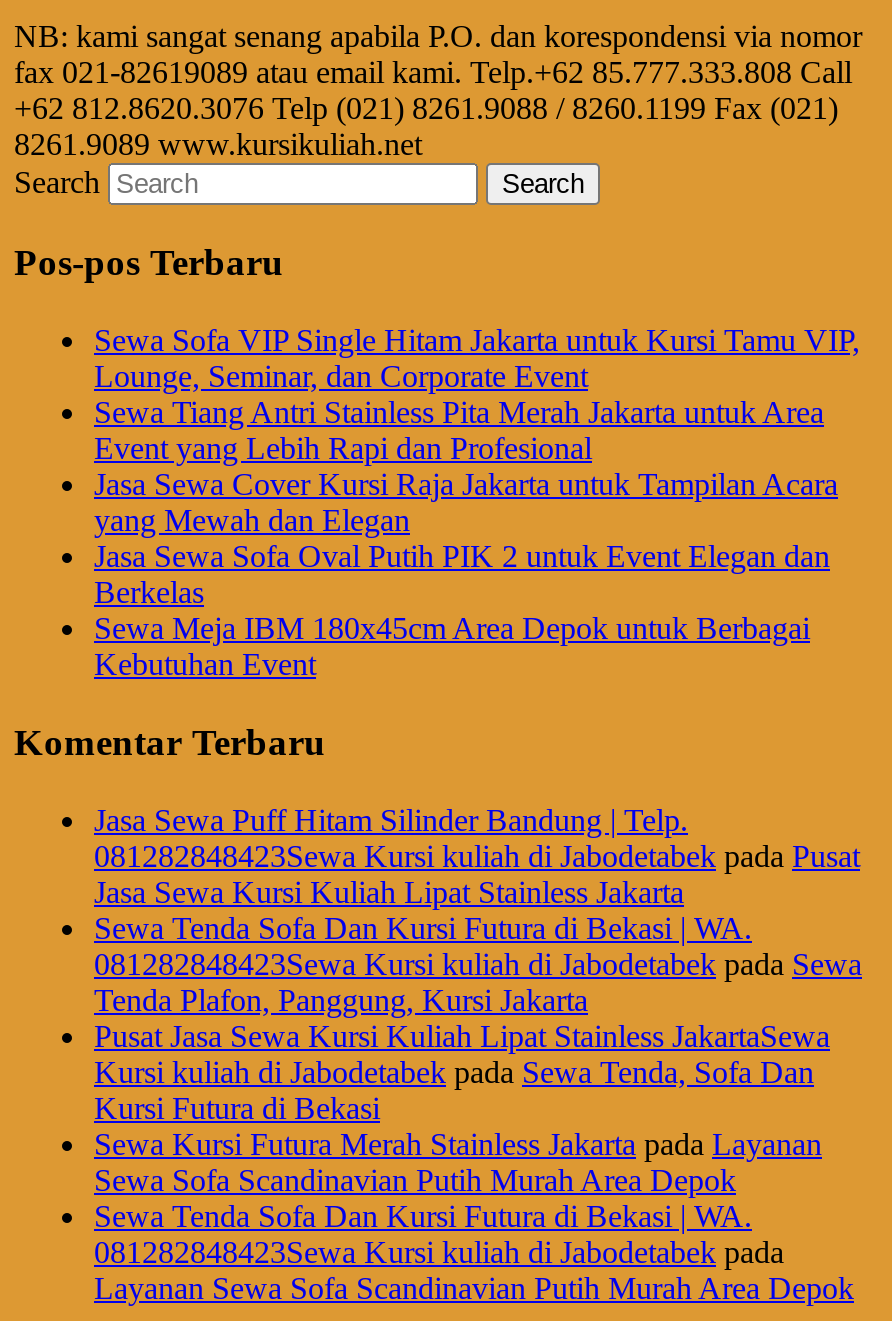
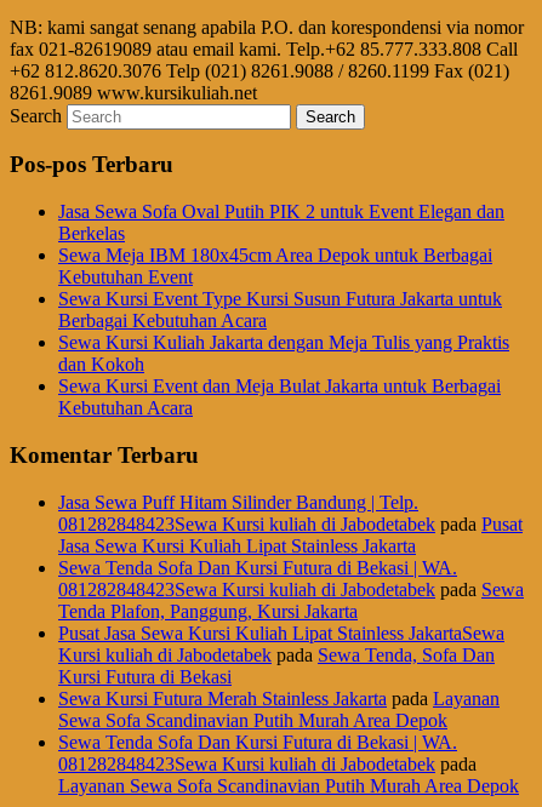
- Sewa Sofa VIP Single Hitam Jakarta untuk Kursi Tamu VIP,
- Lounge, Seminar, dan Corporate Event
- Sewa Tiang Antri Stainless Pita Merah Jakarta untuk Area
- Event yang Lebih Rapi dan Profesional
- Jasa Sewa Cover Kursi Raja Jakarta untuk Tampilan Acara
- yang Mewah dan Elegan

moved up: Jasa Sewa Sofa Oval Putih PIK 2 untuk Event Elegan dan | Berkelas | Sewa Meja IBM 180x45cm Area Depok untuk Berbagai | Kebutuhan Event

+ Sewa Kursi Event Type Kursi Susun Futura Jakarta untuk
+ Berbagai Kebutuhan Acara
+ Sewa Kursi Kuliah Jakarta dengan Meja Tulis yang Praktis
+ dan Kokoh
+ Sewa Kursi Event dan Meja Bulat Jakarta untuk Berbagai
+ Kebutuhan Acara
